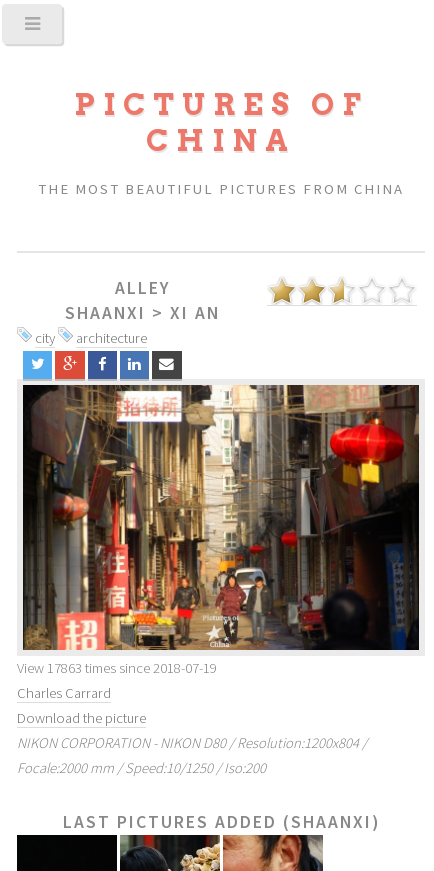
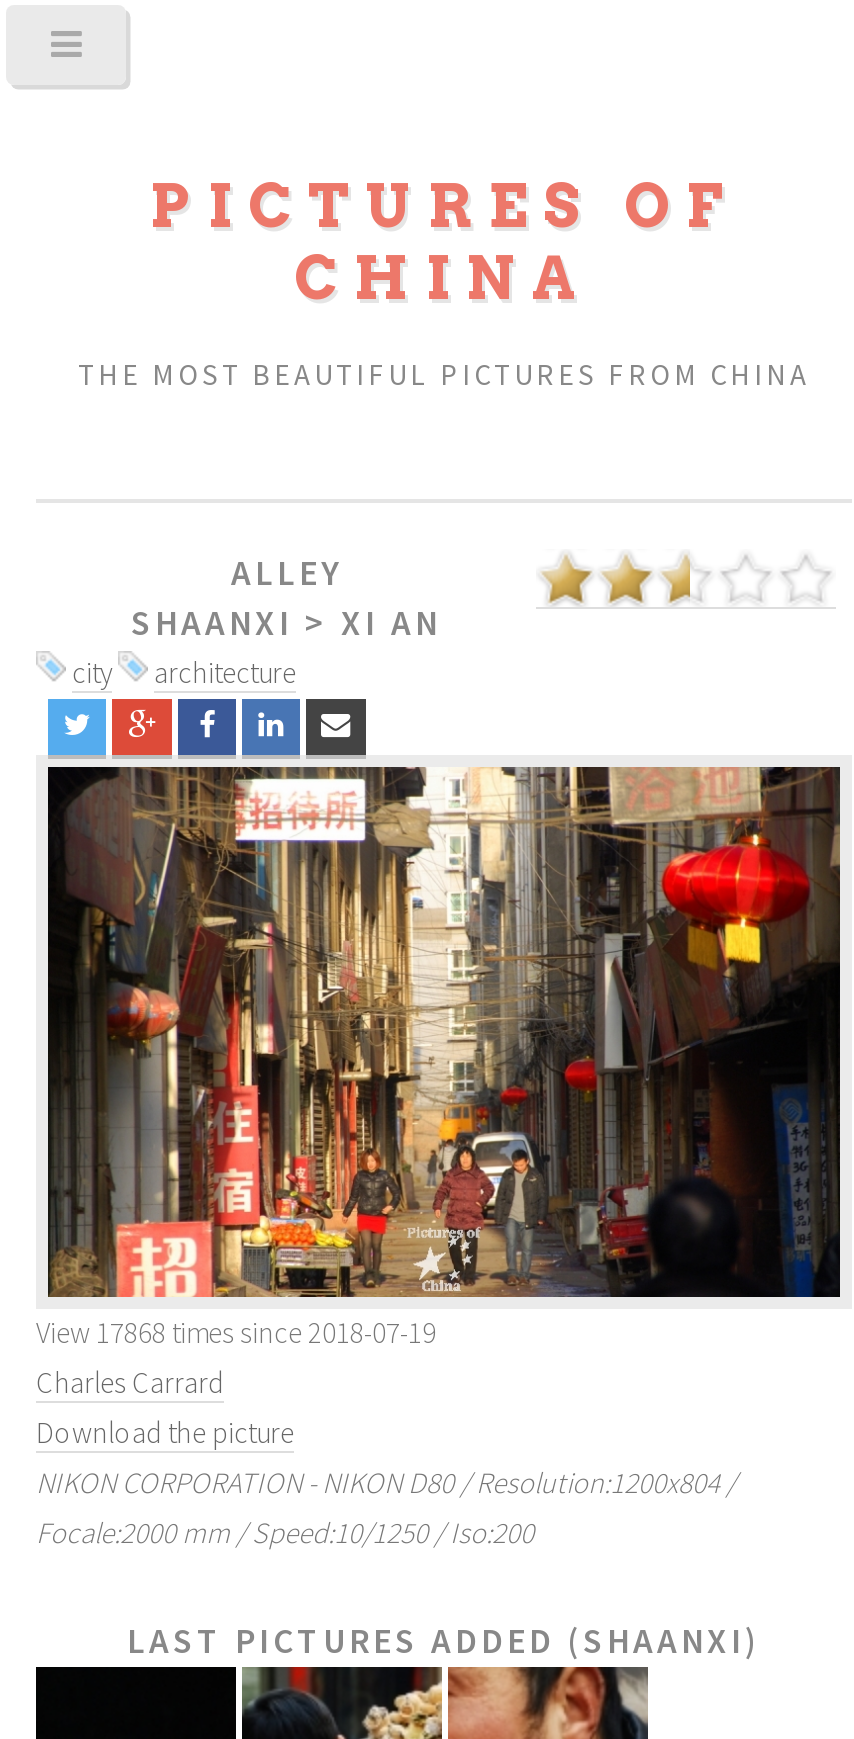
- View 17863 times since 2018-07-19
+ View 17868 times since 2018-07-19
